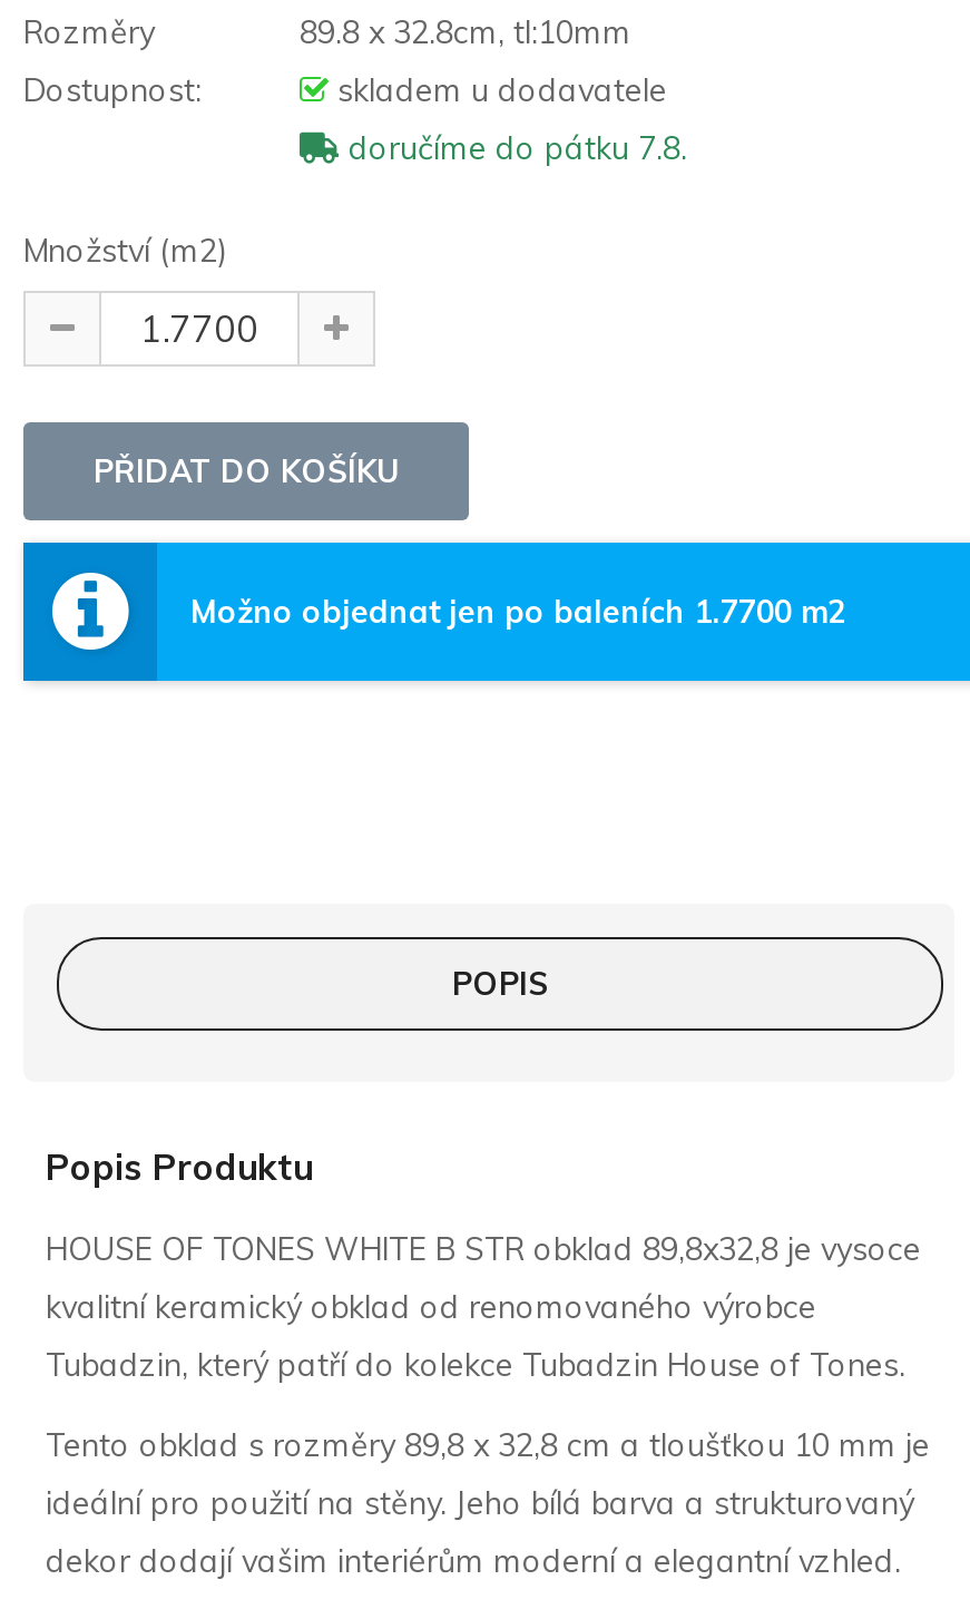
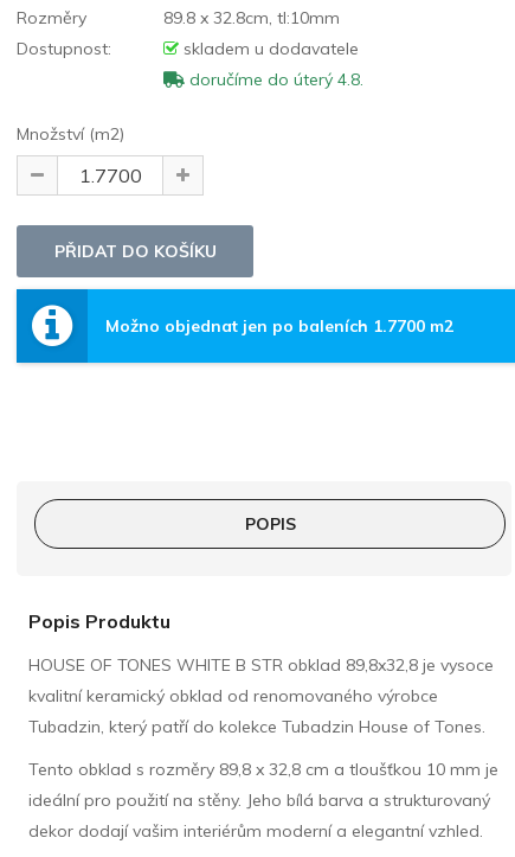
- doručíme do pátku 7.8.
+ doručíme do úterý 4.8.
